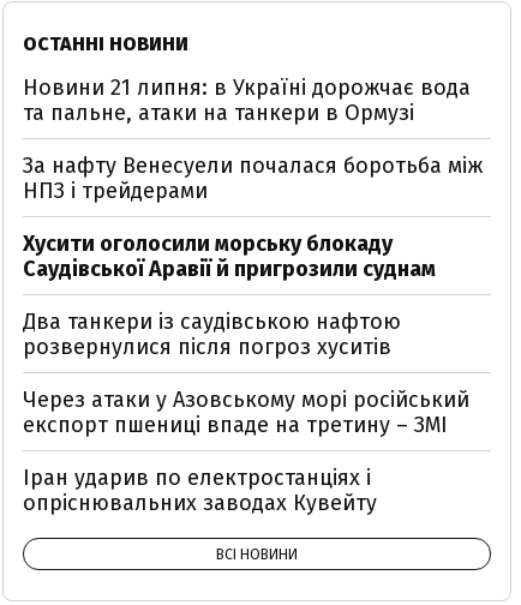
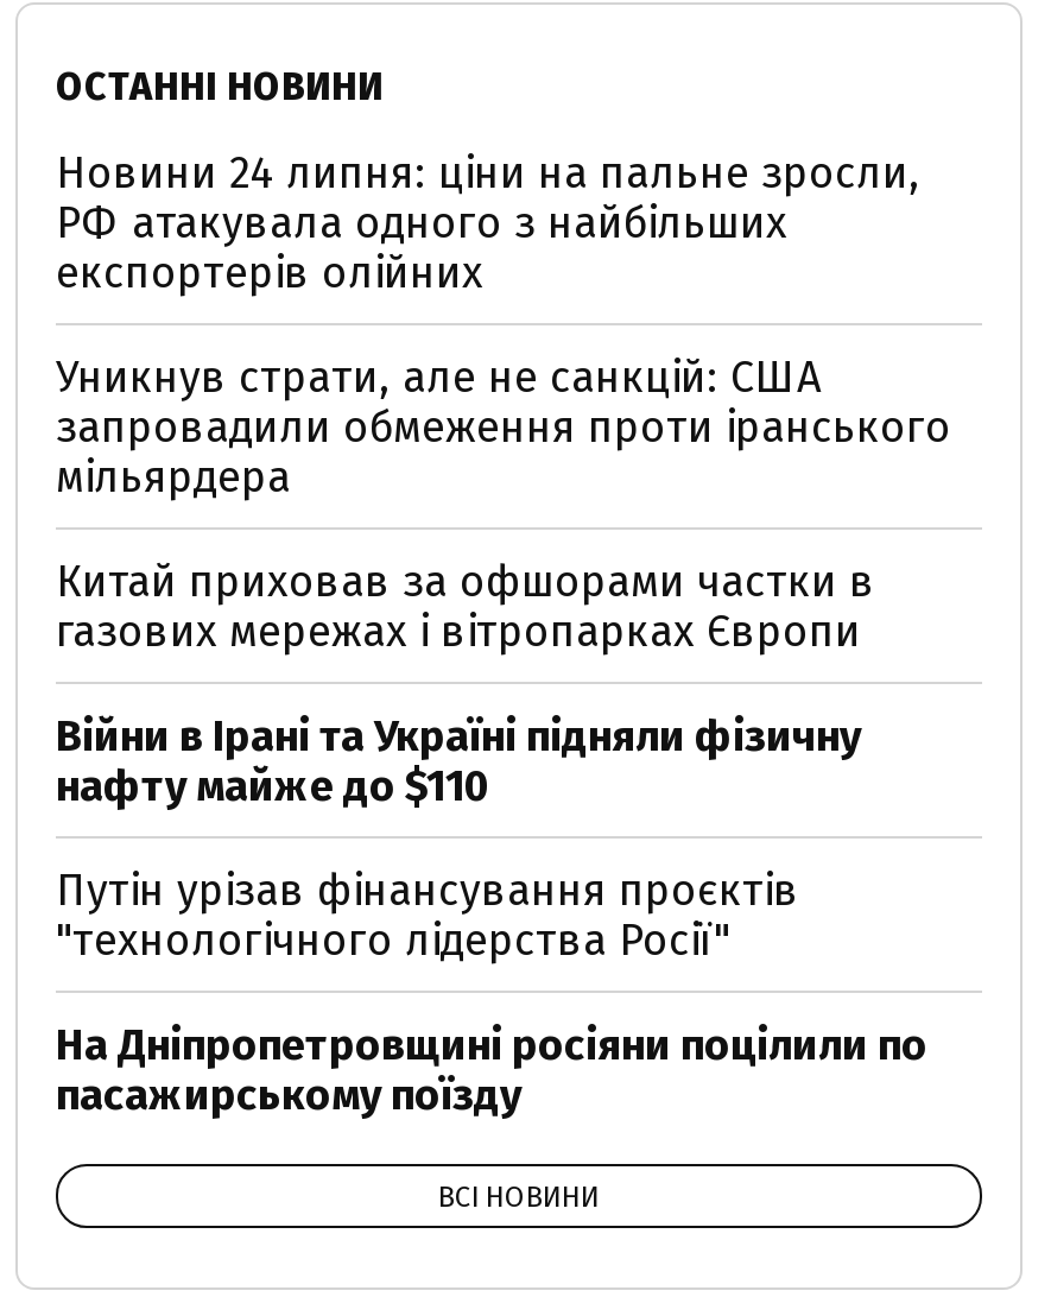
- Новини 21 липня: в Україні дорожчає вода
- та пальне, атаки на танкери в Ормузі
+ Новини 24 липня: ціни на пальне зросли,
+ РФ атакувала одного з найбільших
+ експортерів олійних

- За нафту Венесуели почалася боротьба між
- НПЗ і трейдерами
+ Уникнув страти, але не санкцій: США
+ запровадили обмеження проти іранського
+ мільярдера

- Хусити оголосили морську блокаду
- Саудівської Аравії й пригрозили суднам
+ Китай приховав за офшорами частки в
+ газових мережах і вітропарках Європи

- Два танкери із саудівською нафтою
- розвернулися після погроз хуситів
+ Війни в Ірані та Україні підняли фізичну
+ нафту майже до $110

- Через атаки у Азовському морі російський
- експорт пшениці впаде на третину – ЗМІ
+ Путін урізав фінансування проєктів
+ "технологічного лідерства Росії"

- Іран ударив по електростанціях і
- опріснювальних заводах Кувейту
+ На Дніпропетровщині росіяни поцілили по
+ пасажирському поїзду
